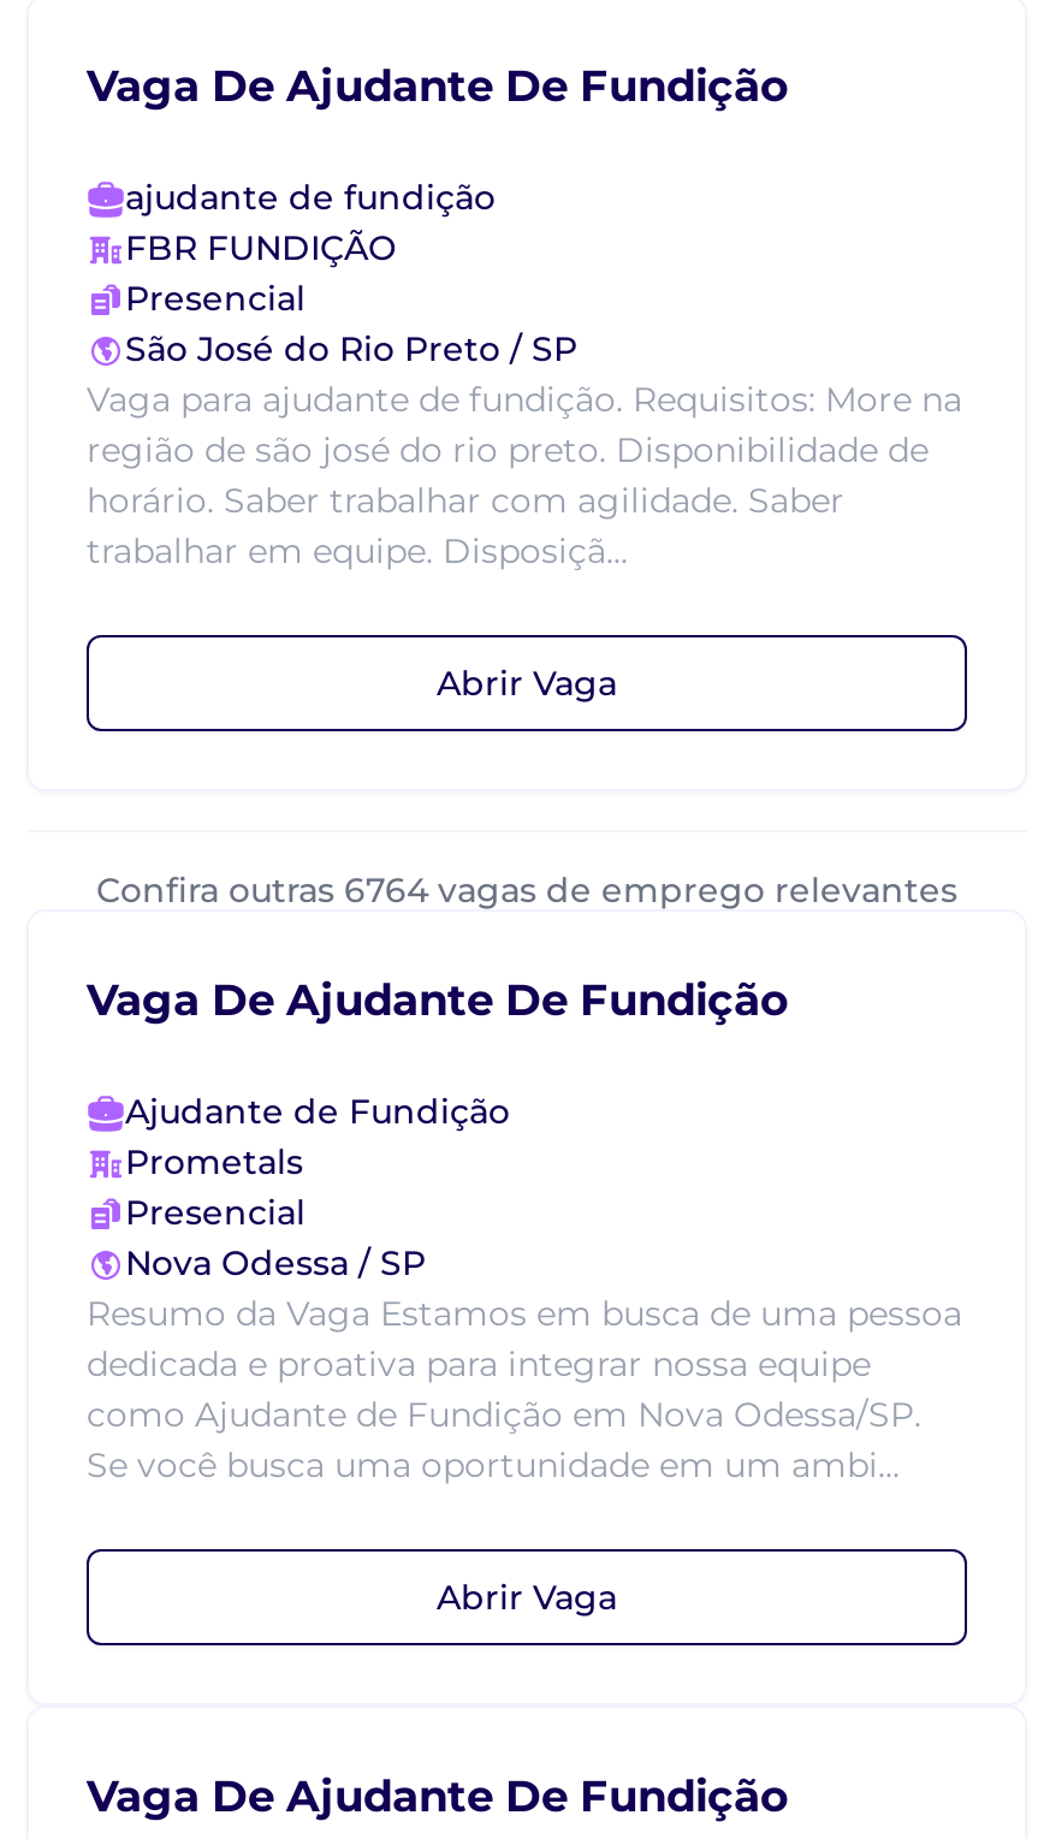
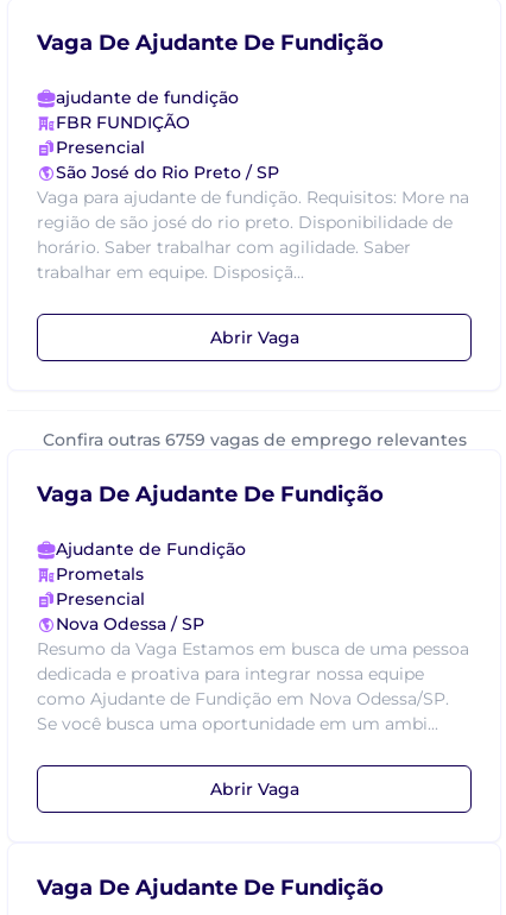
- Confira outras 6764 vagas de emprego relevantes
+ Confira outras 6759 vagas de emprego relevantes
